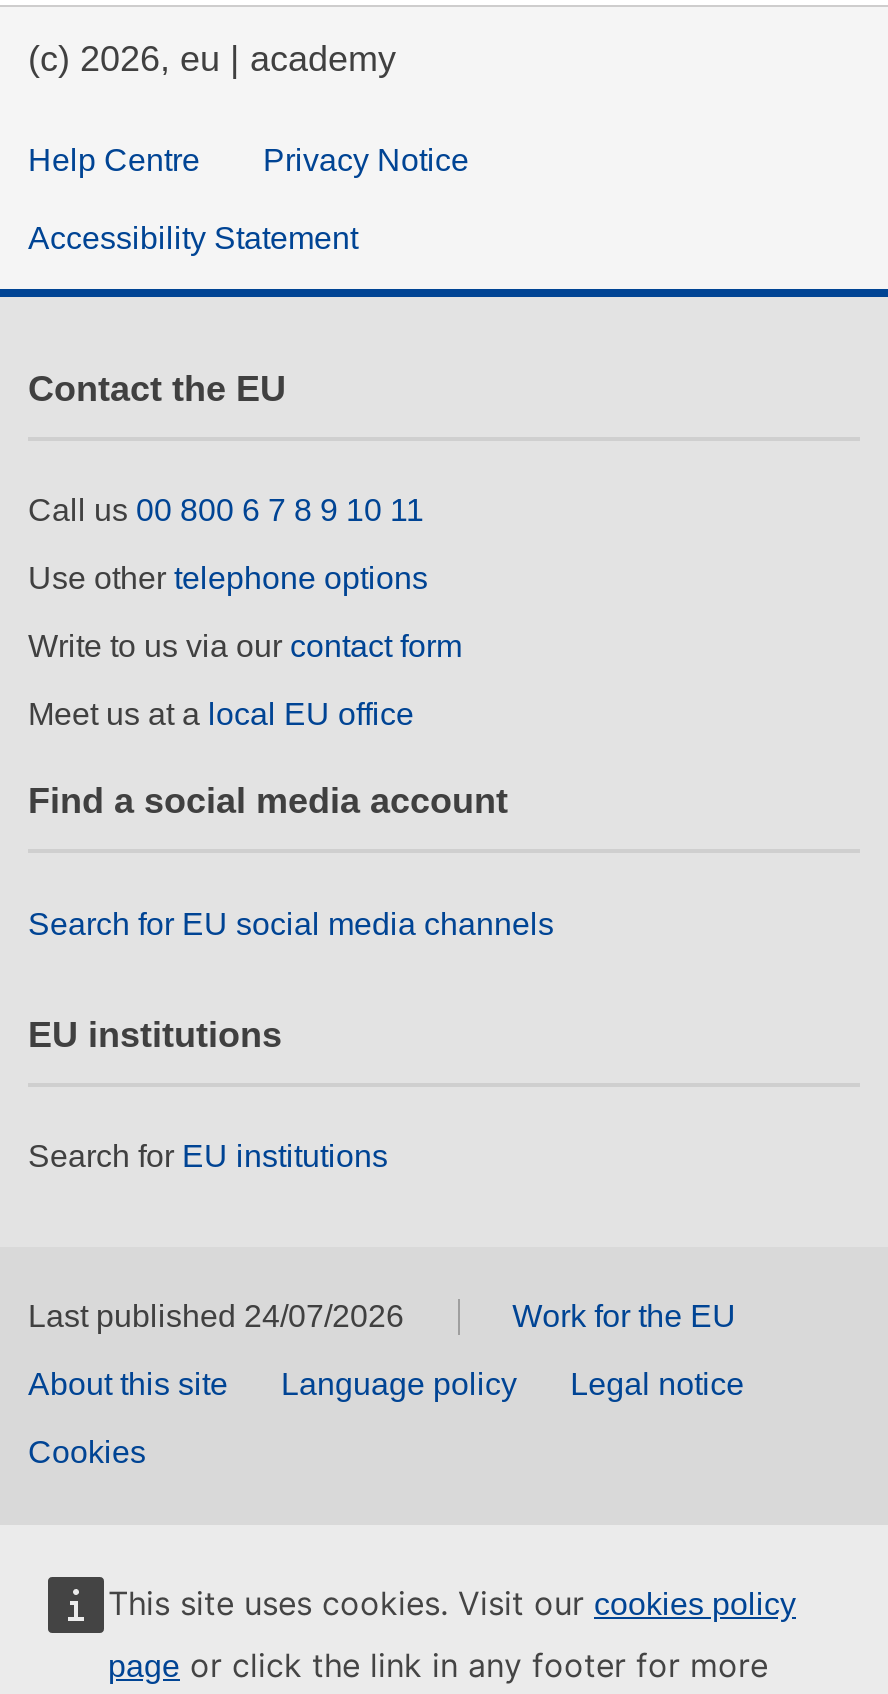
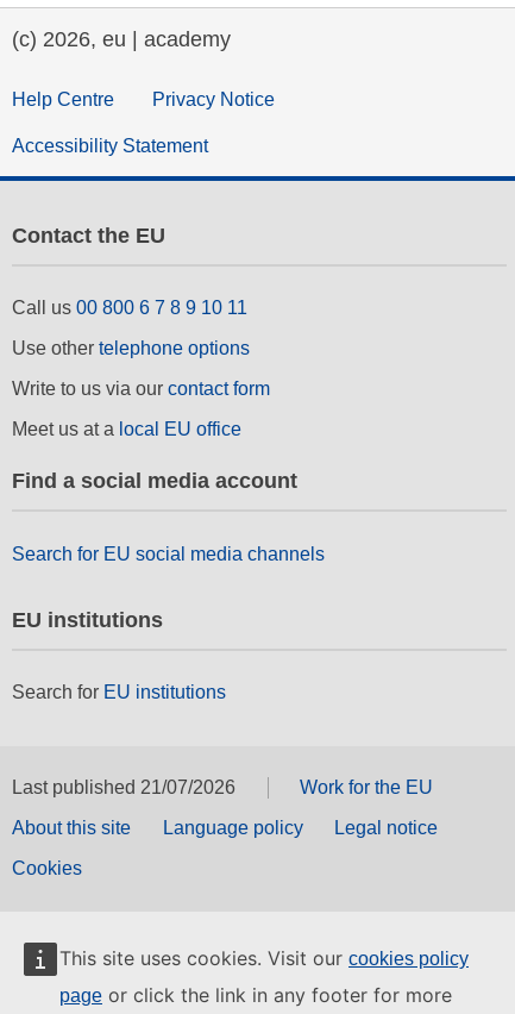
- Last published 24/07/2026
+ Last published 21/07/2026
